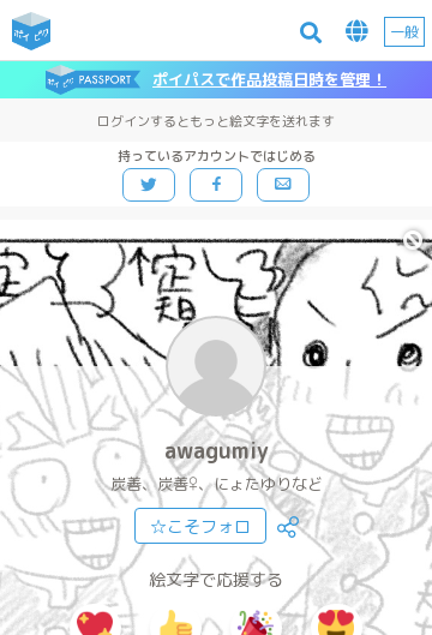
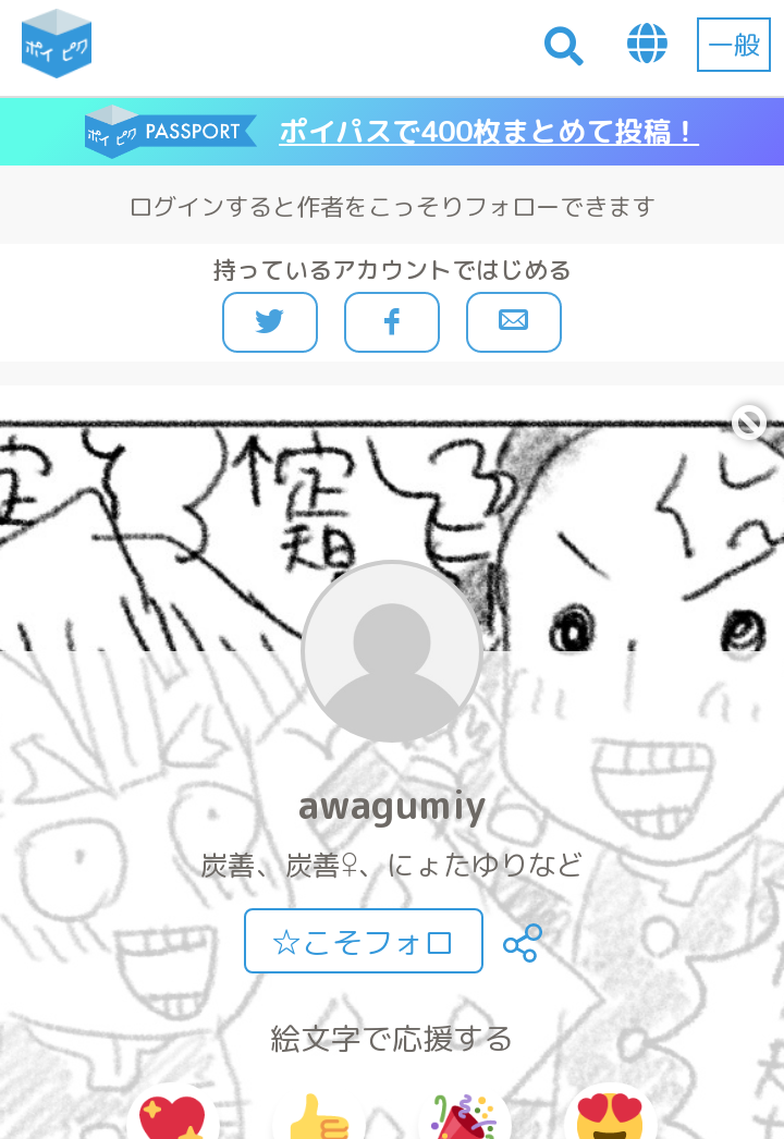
- ポイパスで作品投稿日時を管理！
+ ポイパスで400枚まとめて投稿！

- ログインするともっと絵文字を送れます
+ ログインすると作者をこっそりフォローできます
